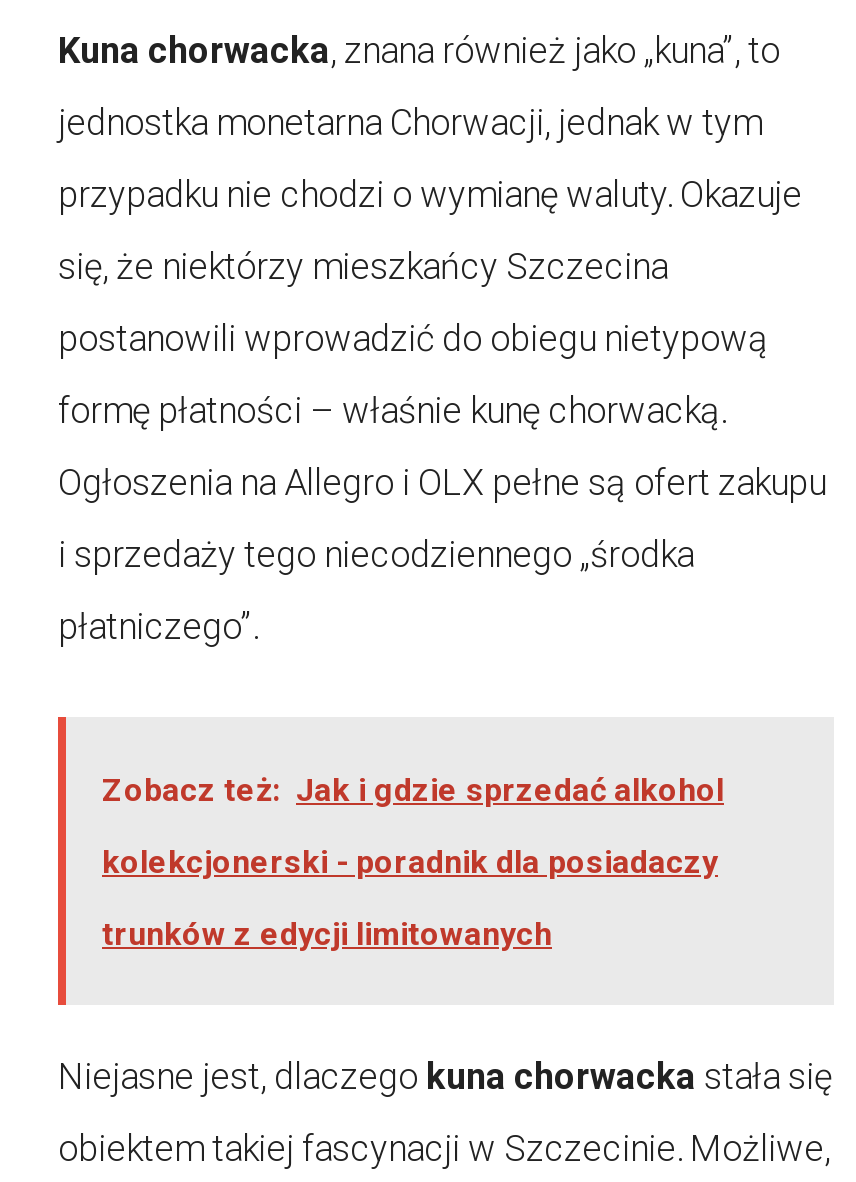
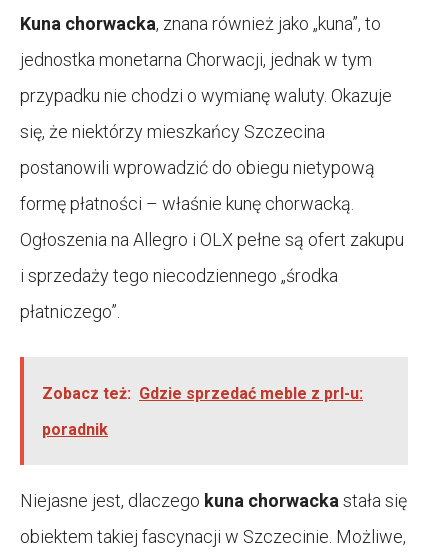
- Zobacz też: Jak i gdzie sprzedać alkohol
- kolekcjonerski - poradnik dla posiadaczy
- trunków z edycji limitowanych
+ Zobacz też: Gdzie sprzedać meble z prl-u:
+ poradnik
